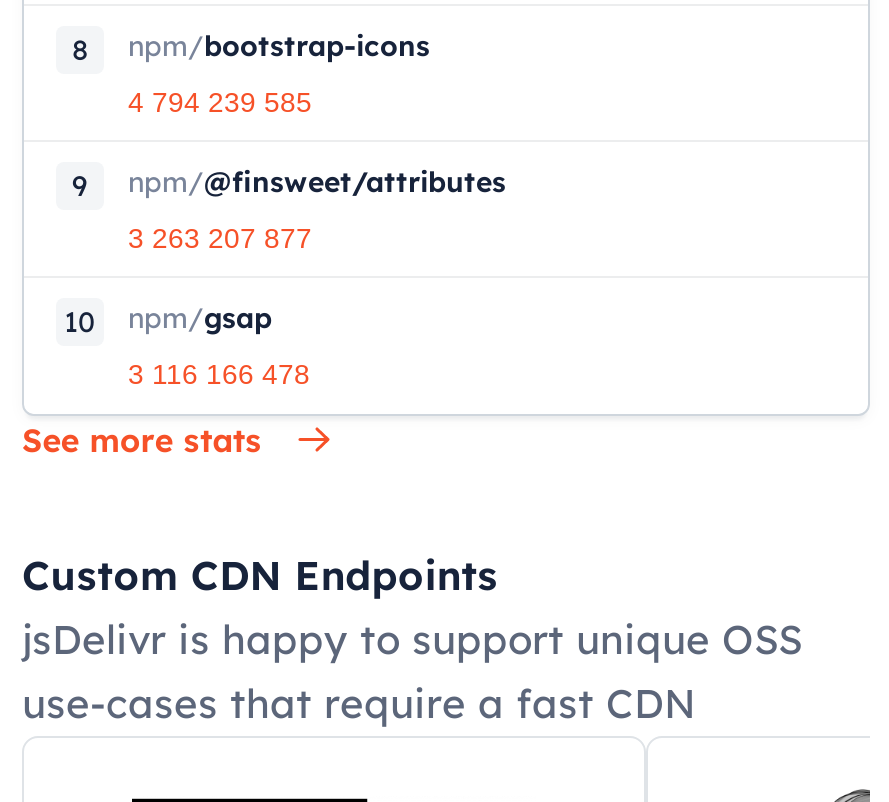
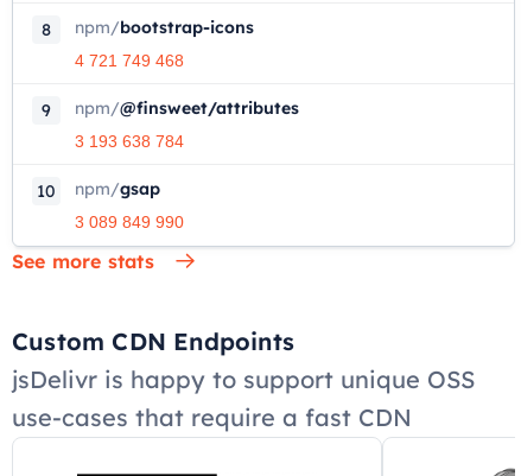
- 4 794 239 585
+ 4 721 749 468

- 3 263 207 877
+ 3 193 638 784

- 3 116 166 478
+ 3 089 849 990
